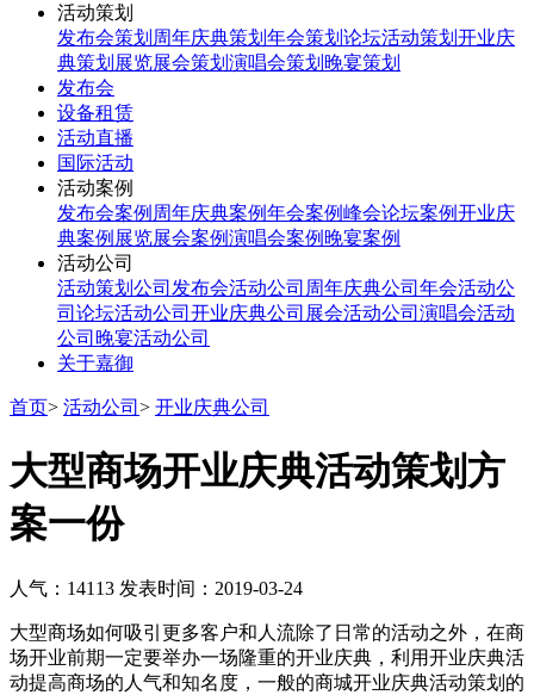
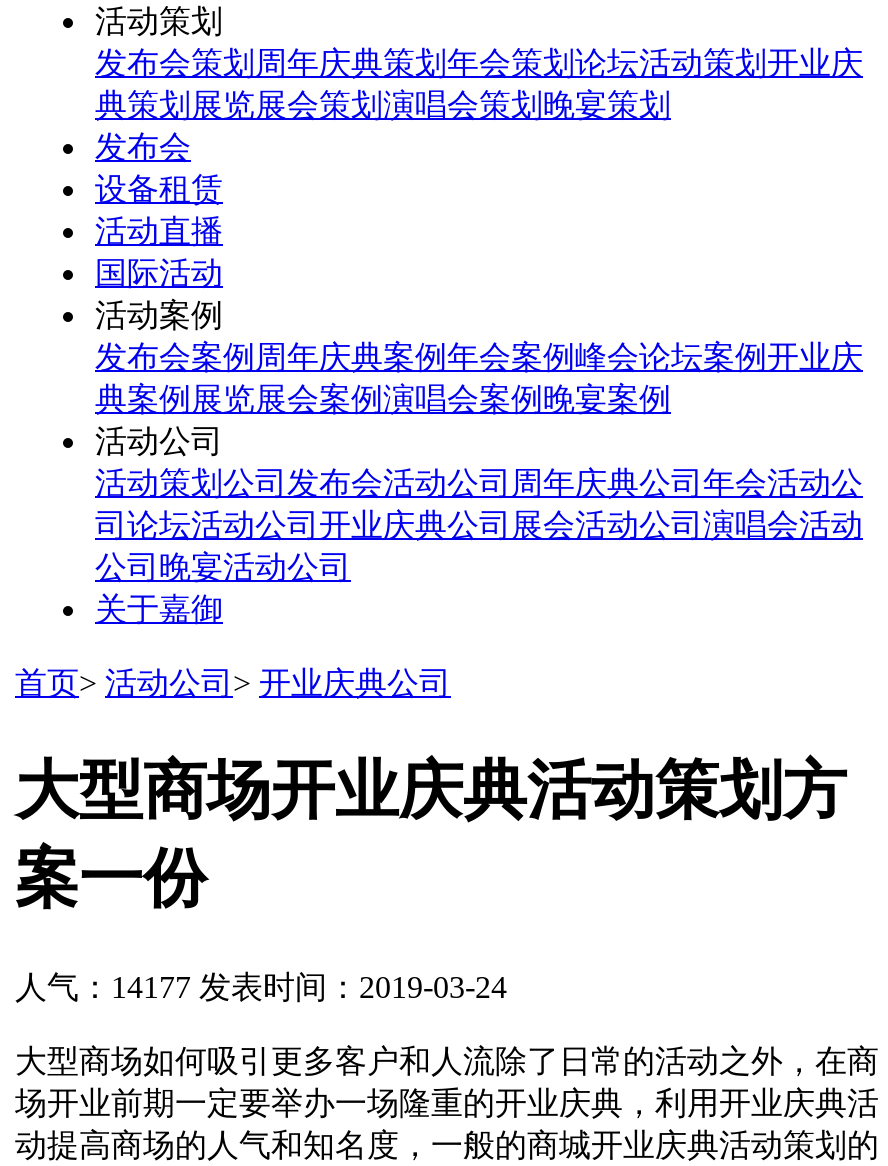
- 人气：14113 发表时间：2019-03-24
+ 人气：14177 发表时间：2019-03-24
